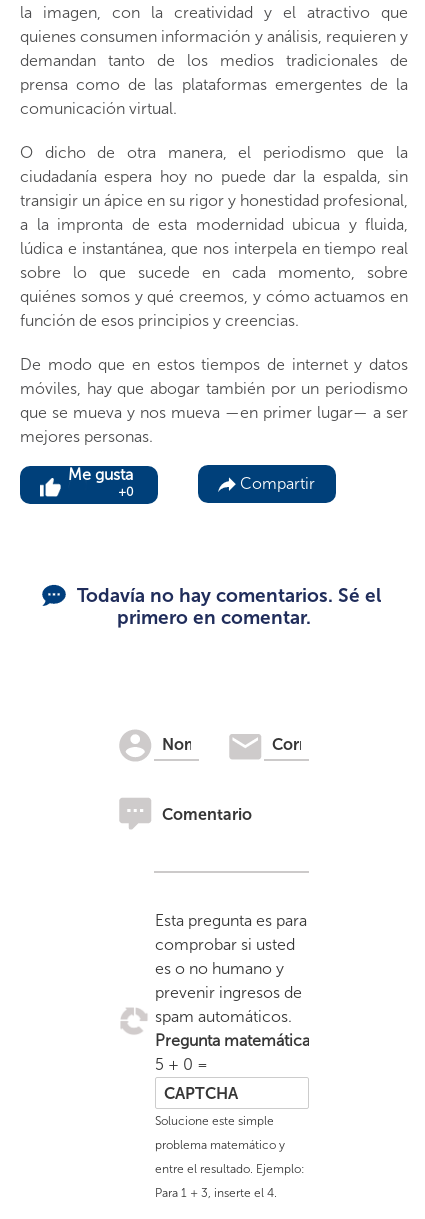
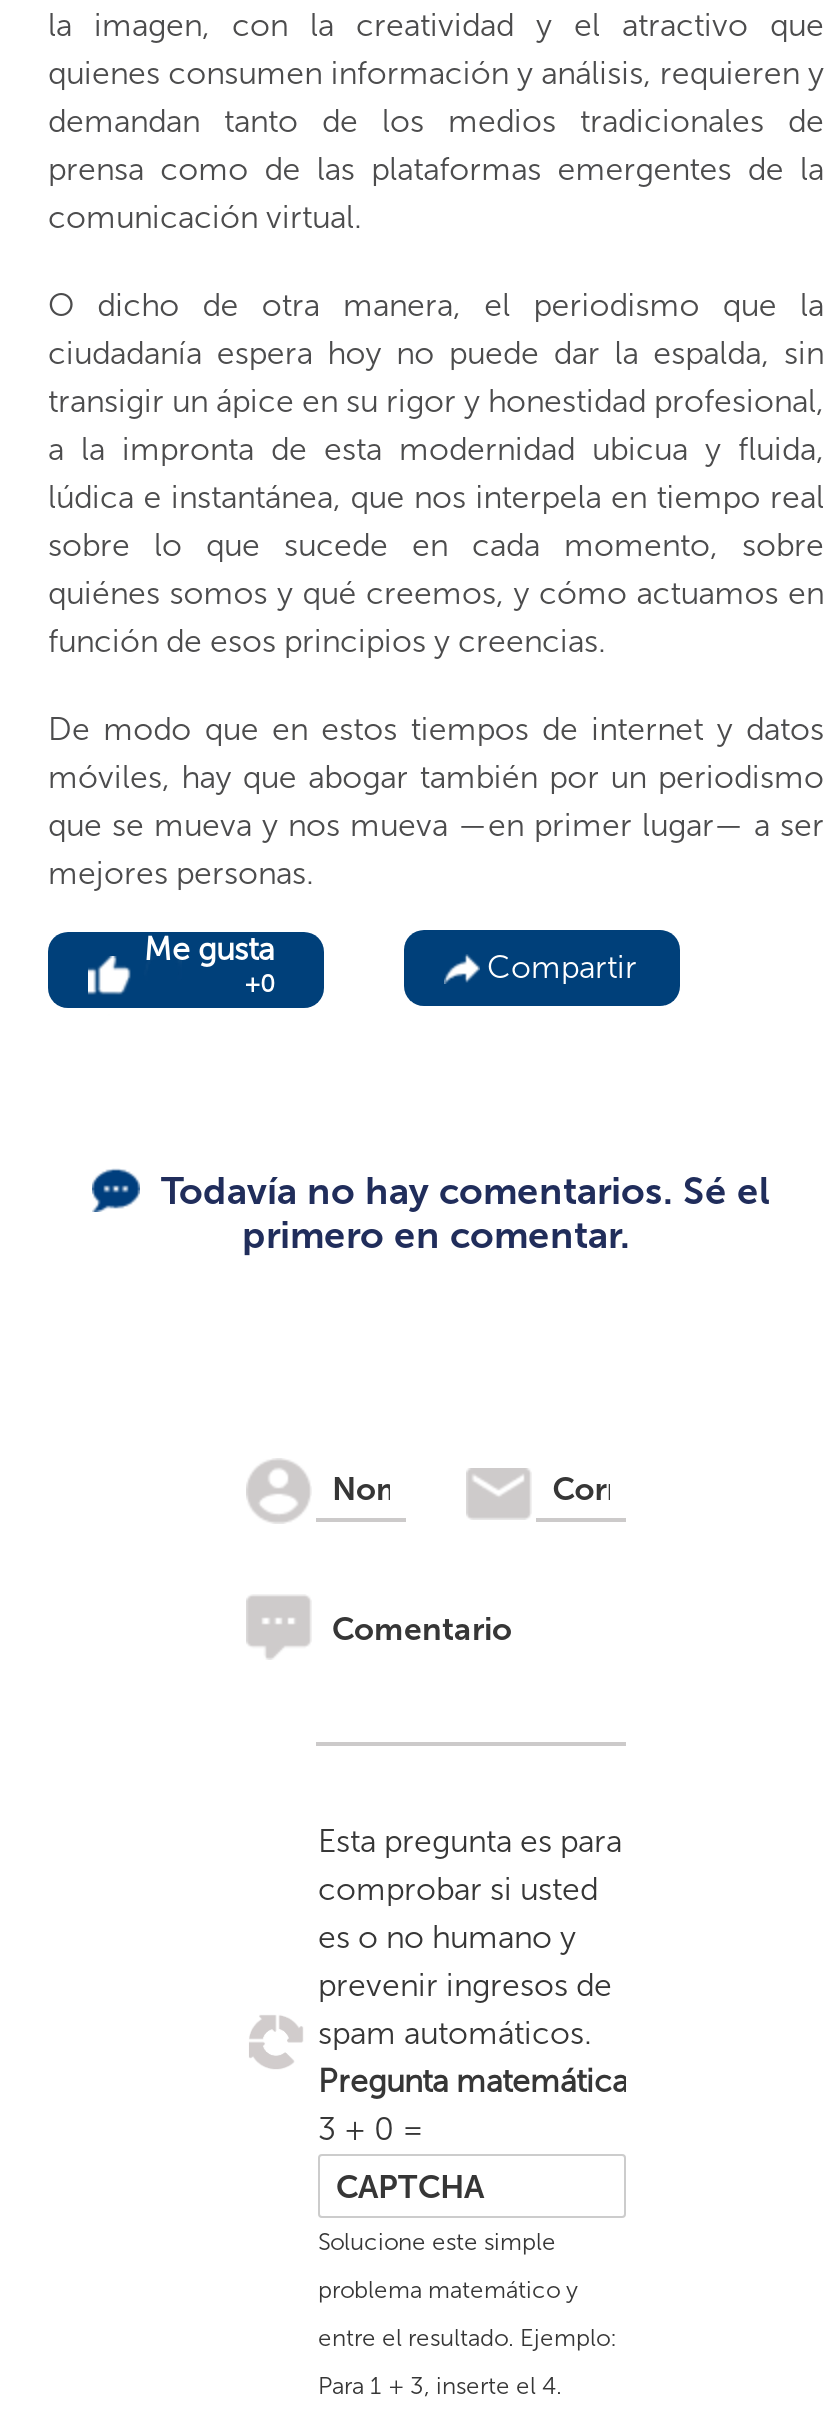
- 5 + 0 =
+ 3 + 0 =
